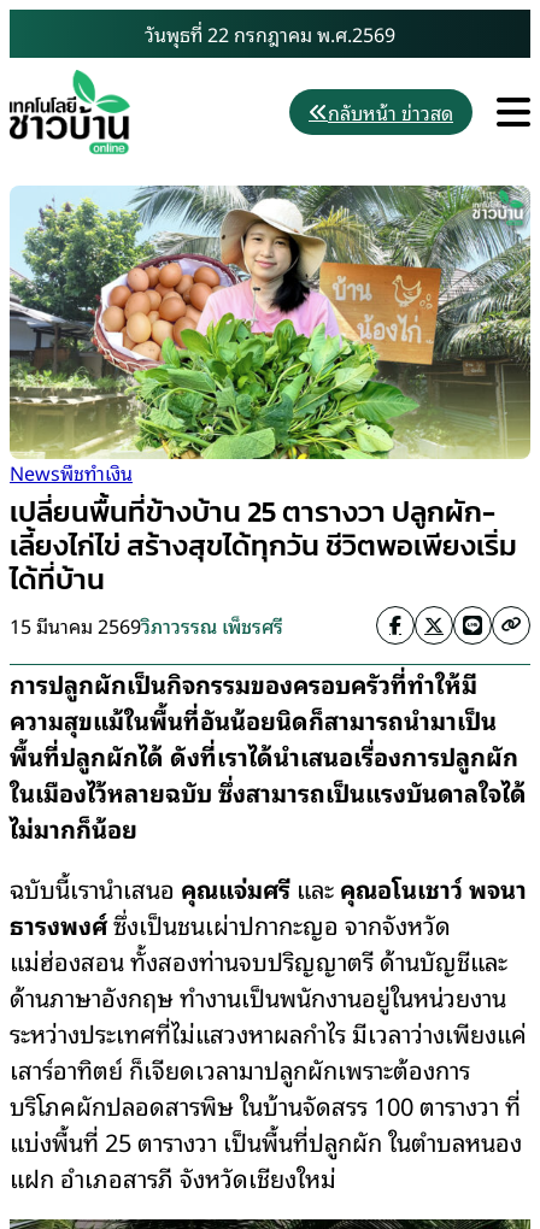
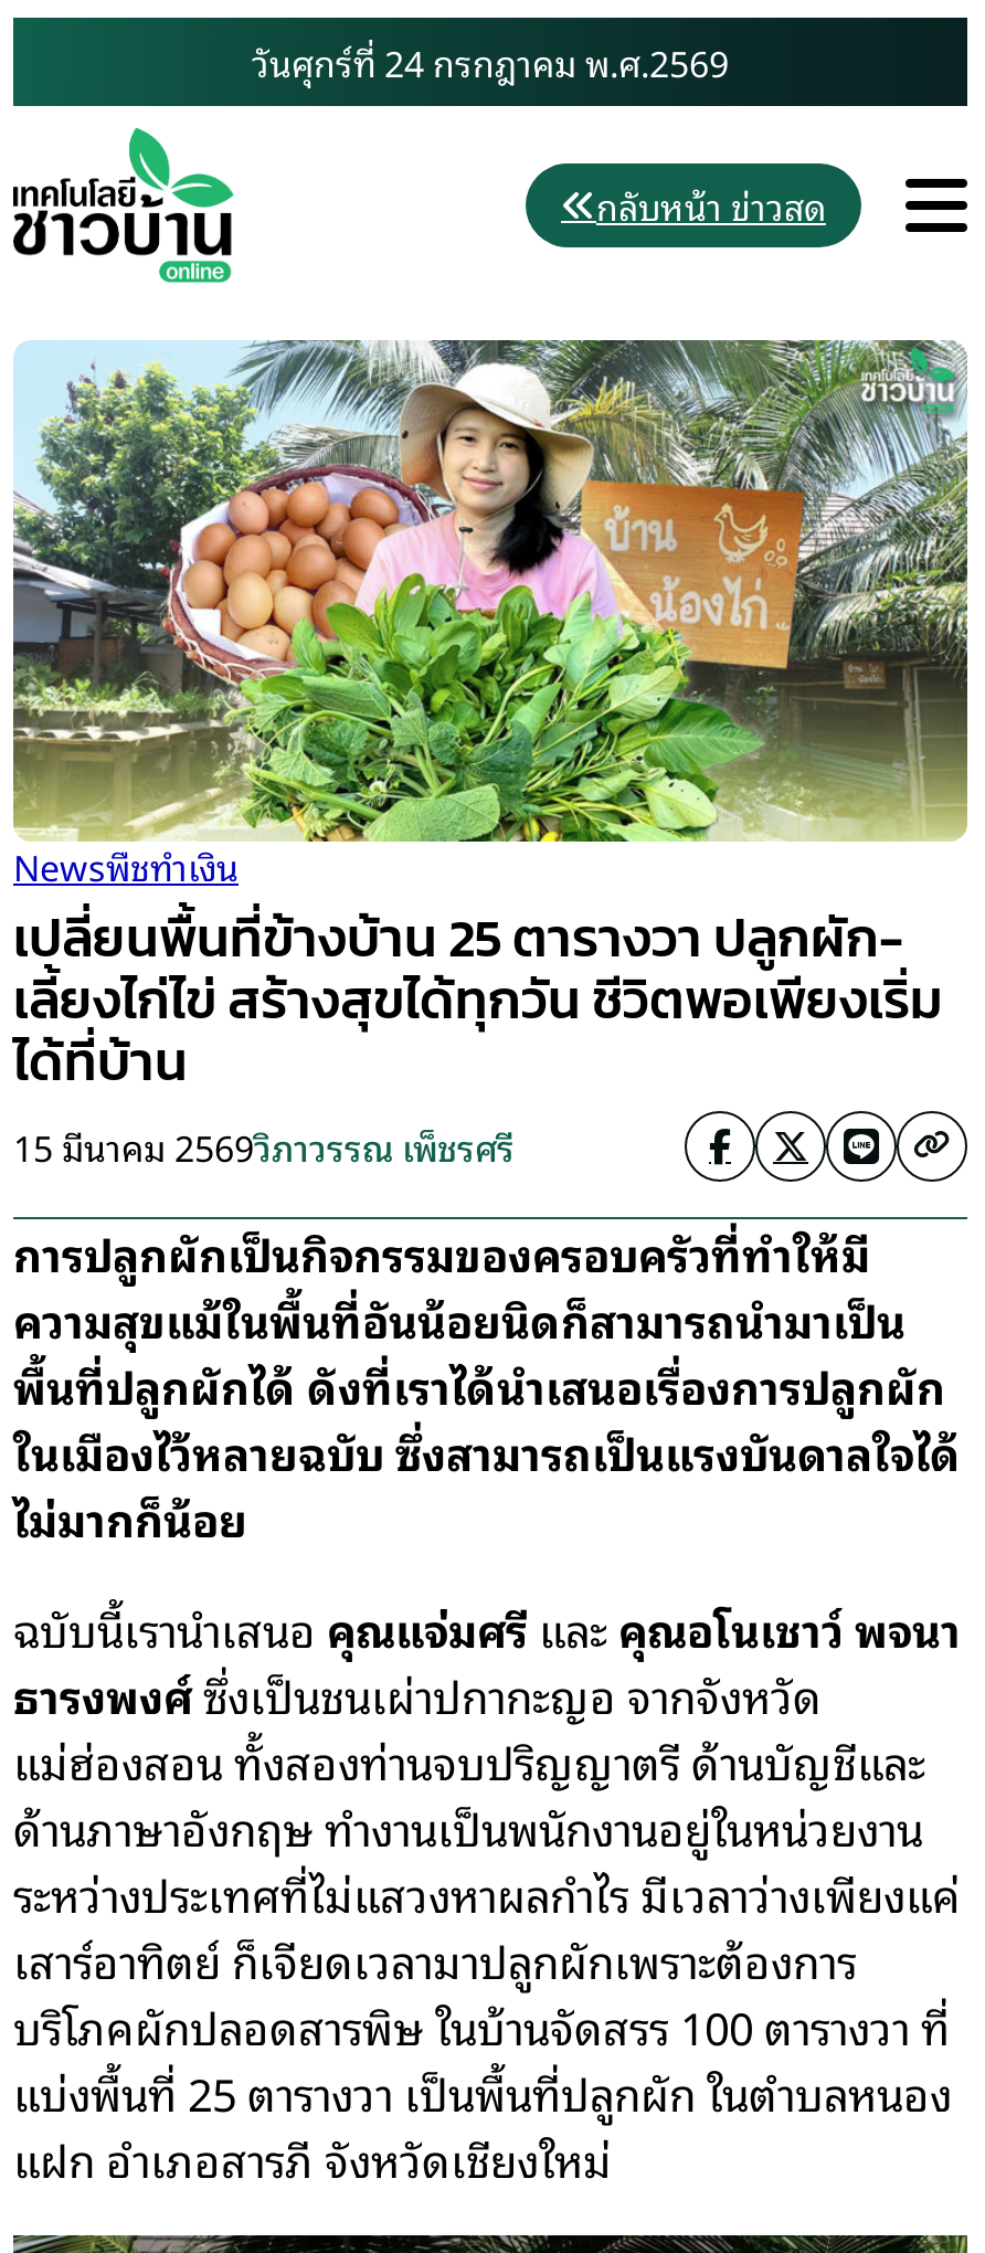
- วันพุธที่ 22 กรกฎาคม พ.ศ.2569
+ วันศุกร์ที่ 24 กรกฎาคม พ.ศ.2569
